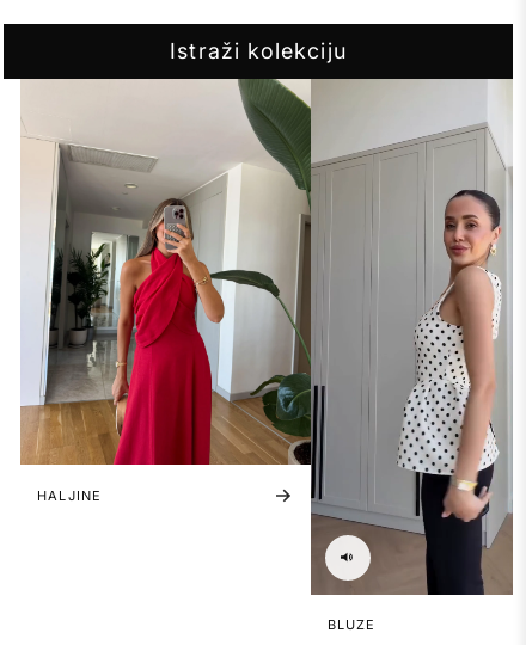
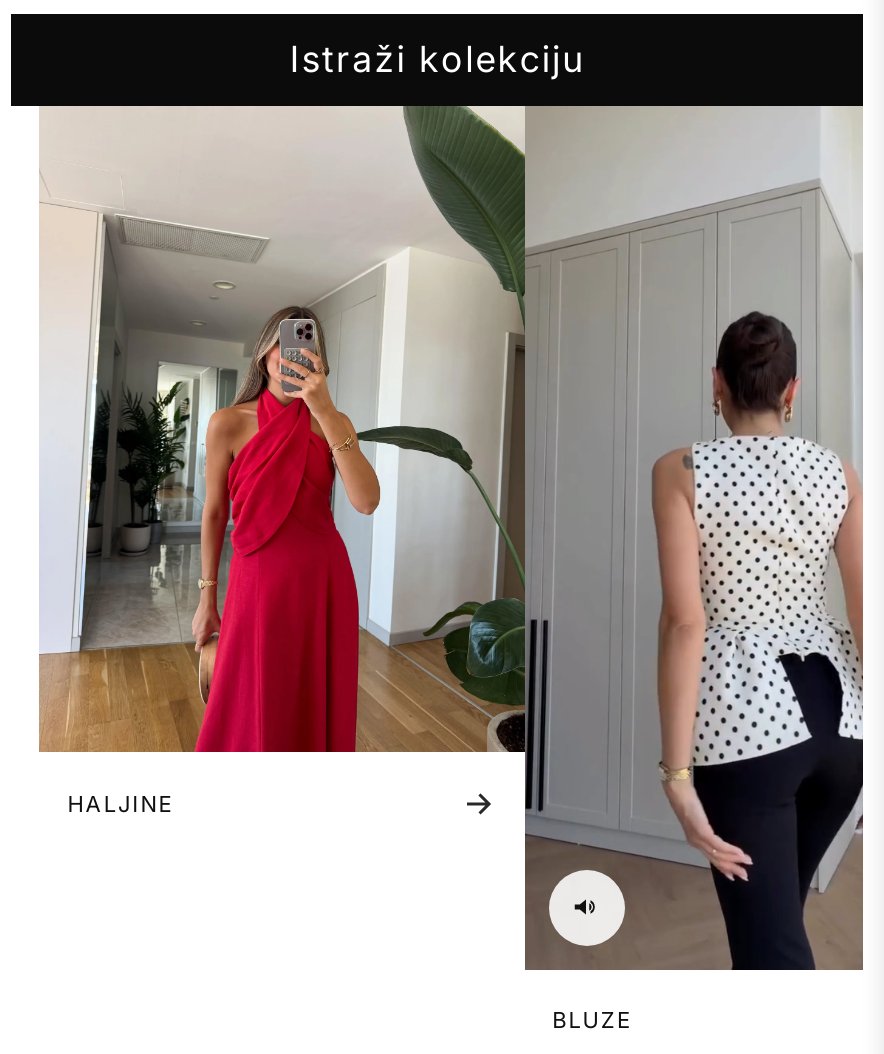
- [image]
+ [image]
